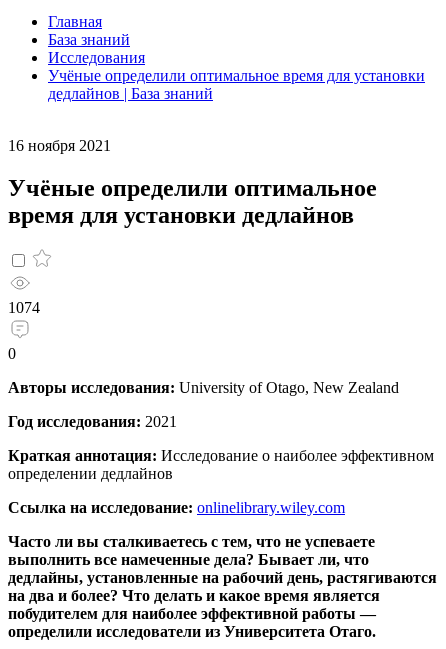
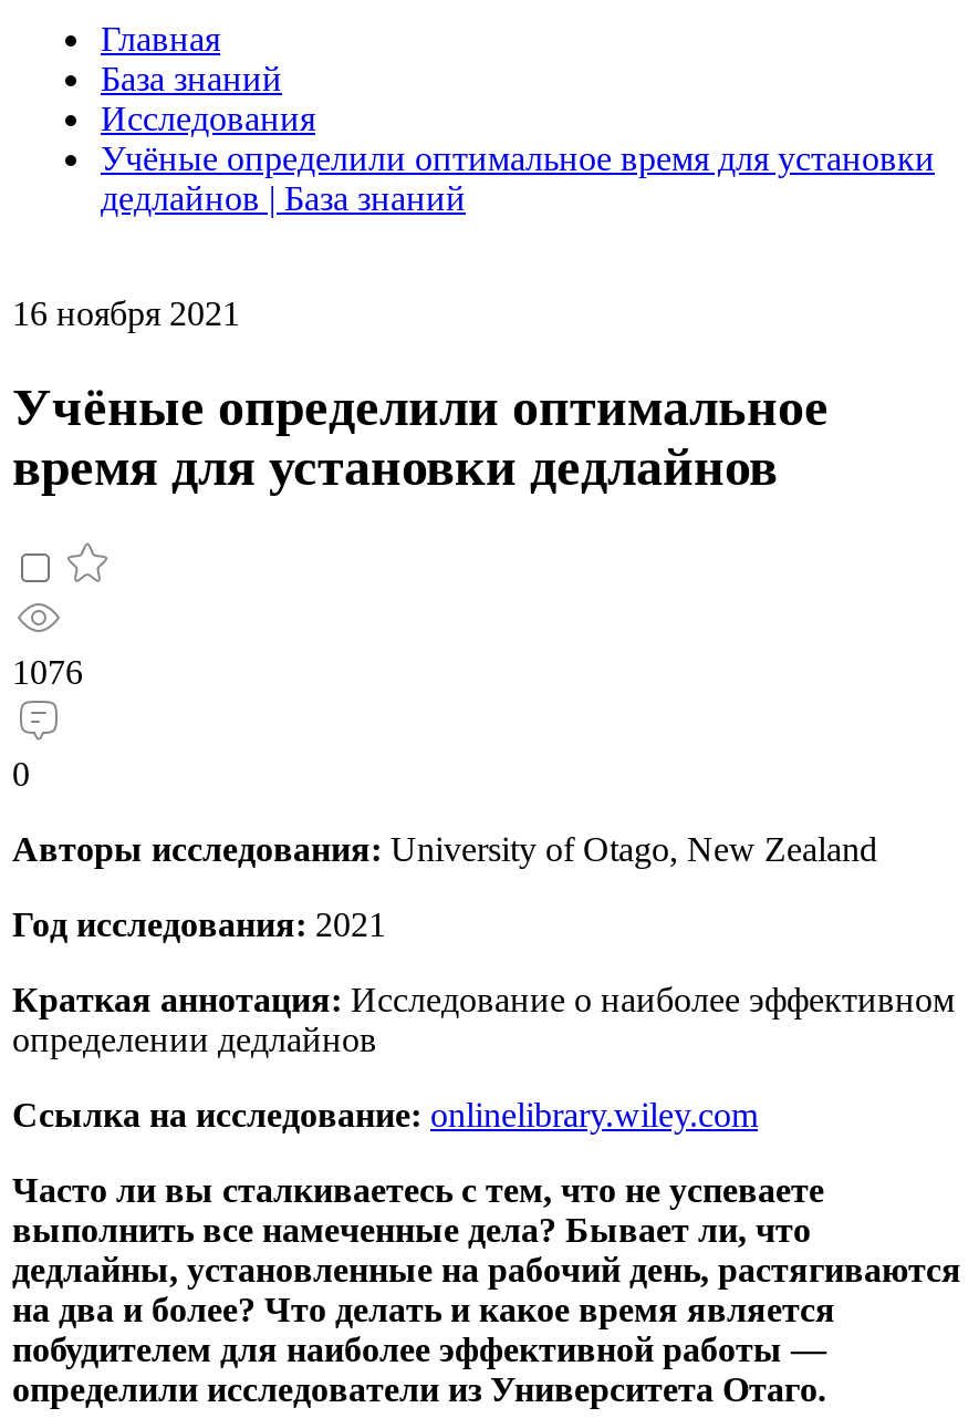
- 1074
+ 1076
